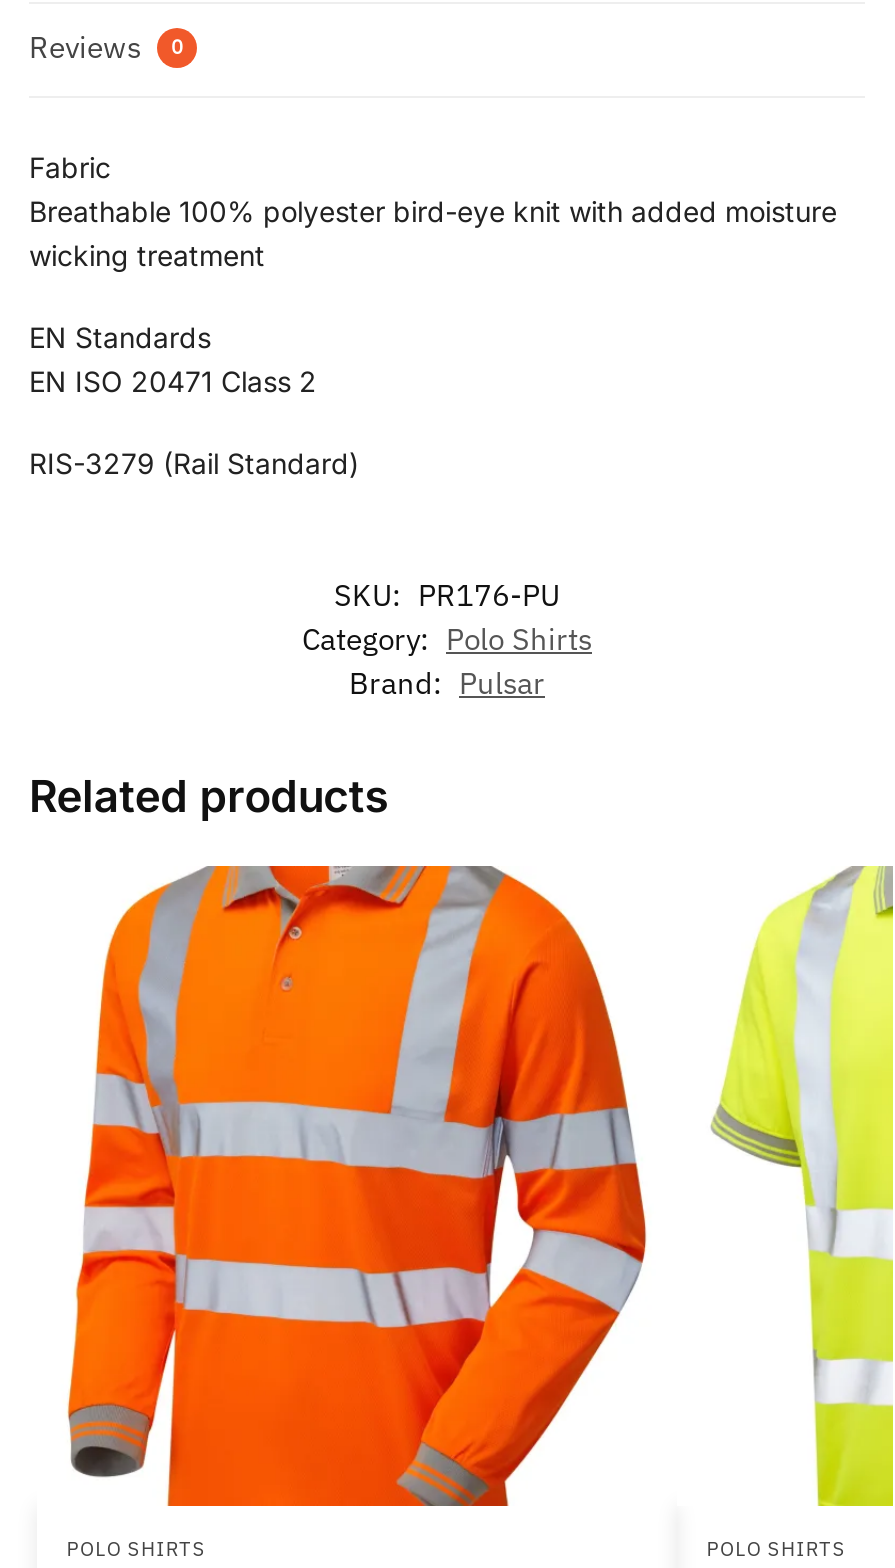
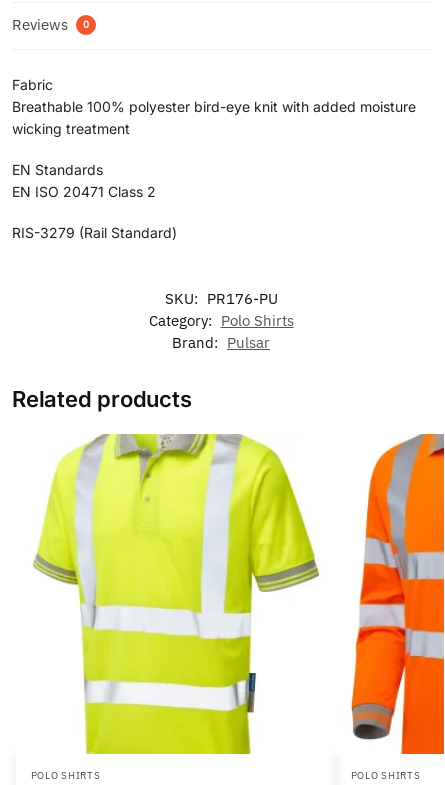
- [image]
+ [image]

- [image]
+ [image]
